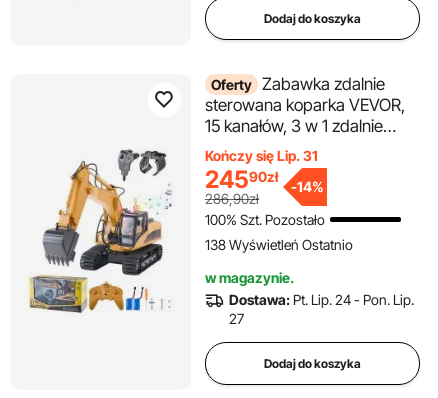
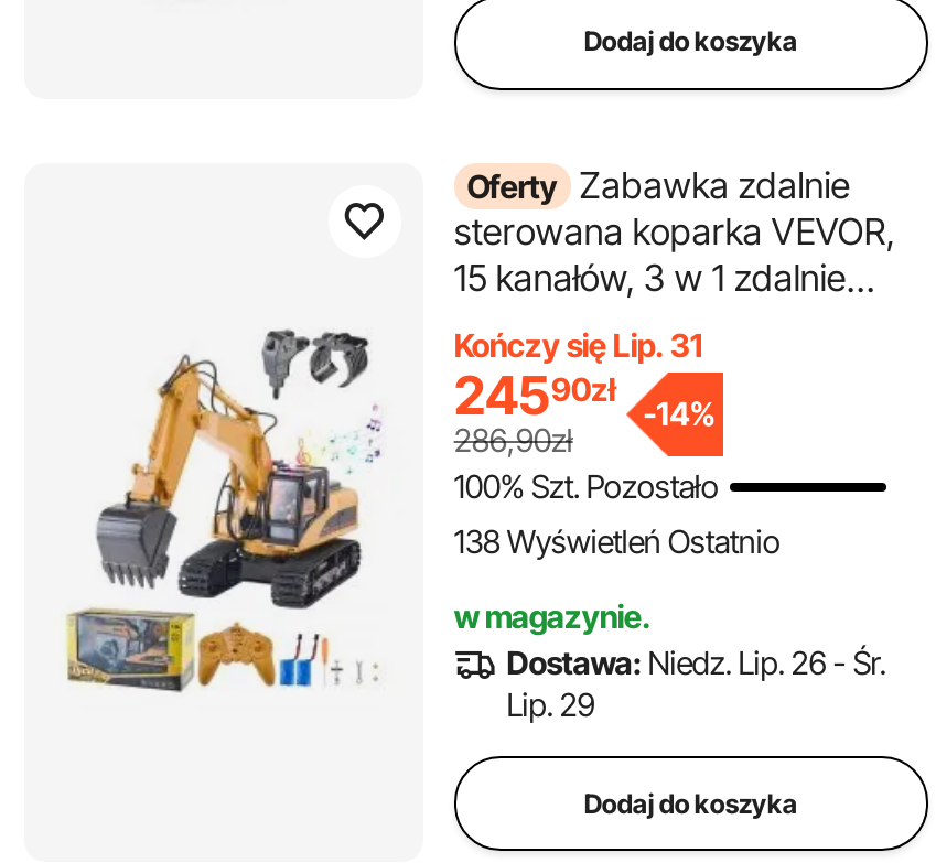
- Dostawa: Pt. Lip. 24 - Pon. Lip.
- 27
+ Dostawa: Niedz. Lip. 26 - Śr.
+ Lip. 29
